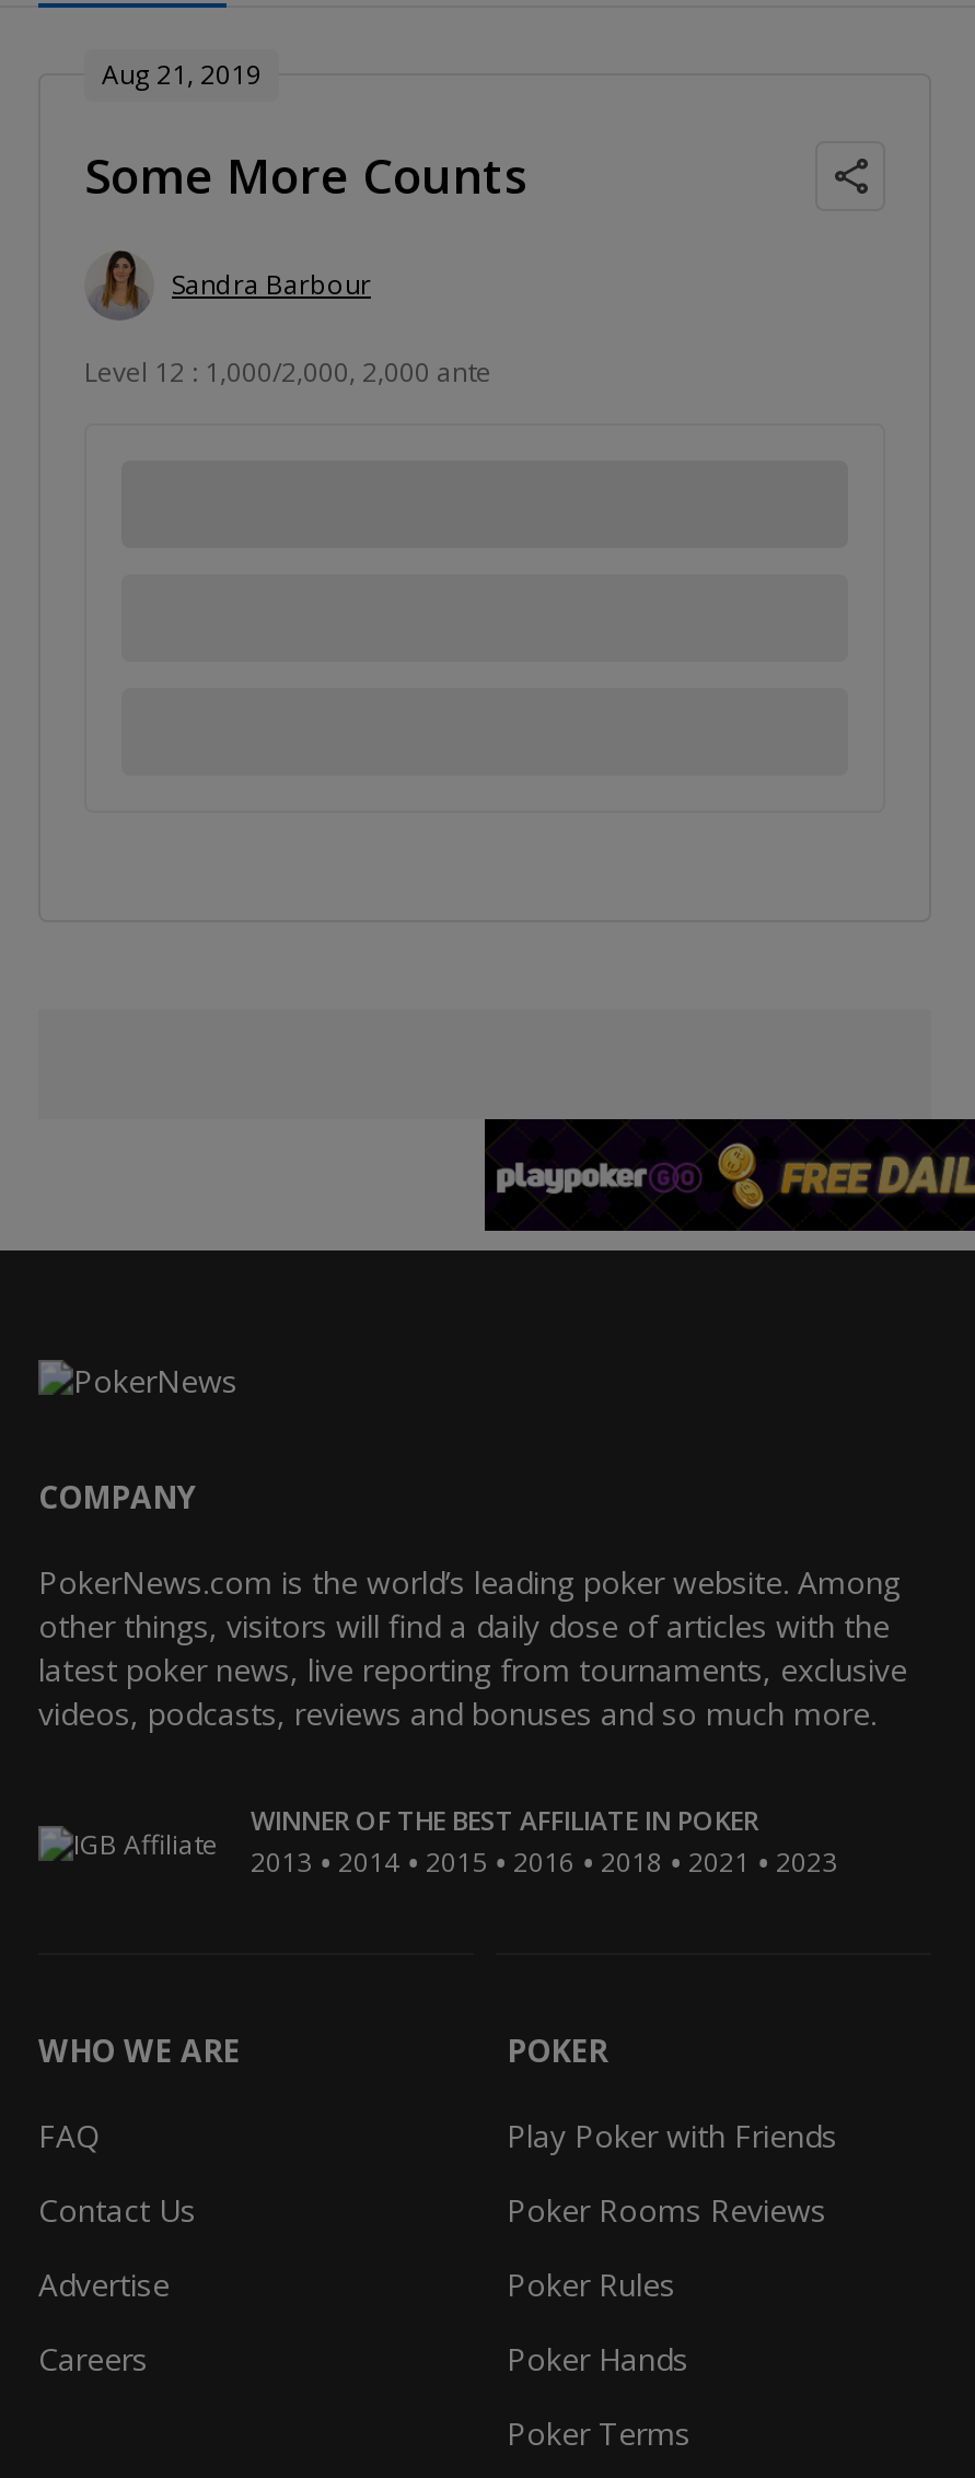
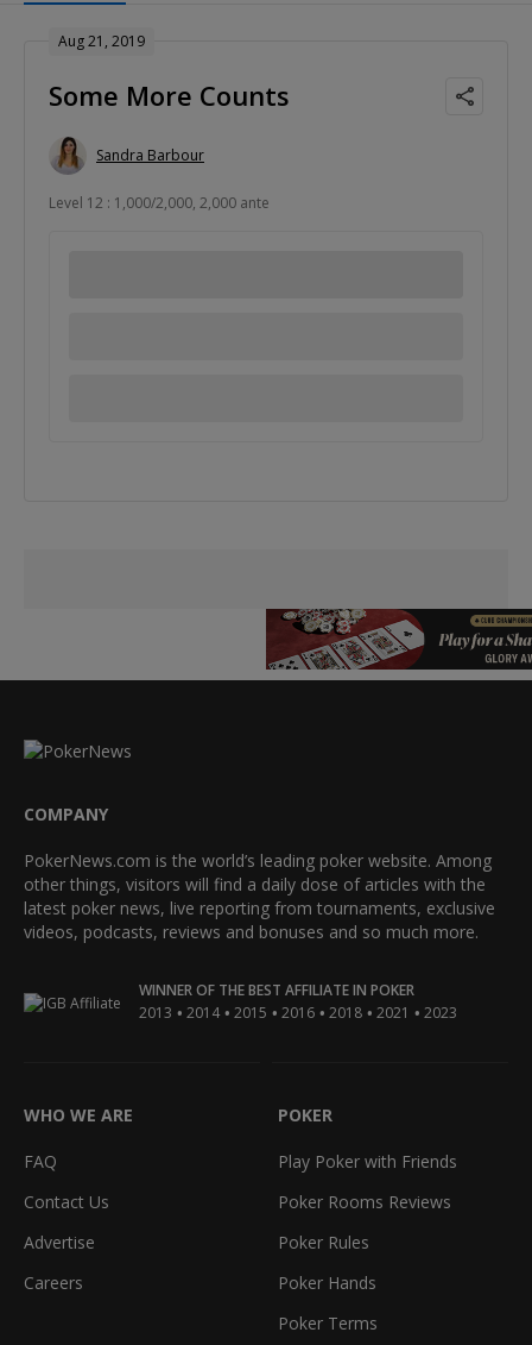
- [image]
+ [image]
